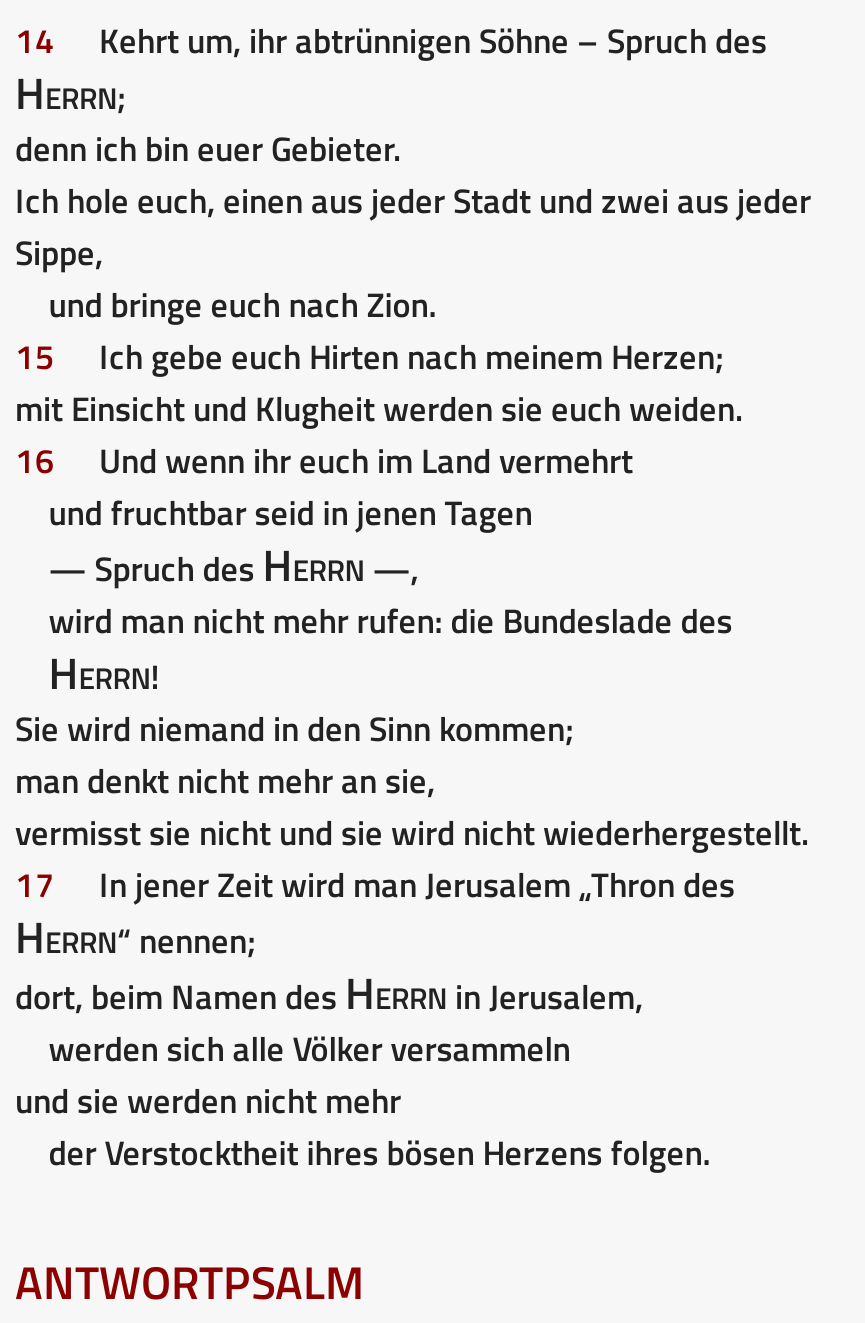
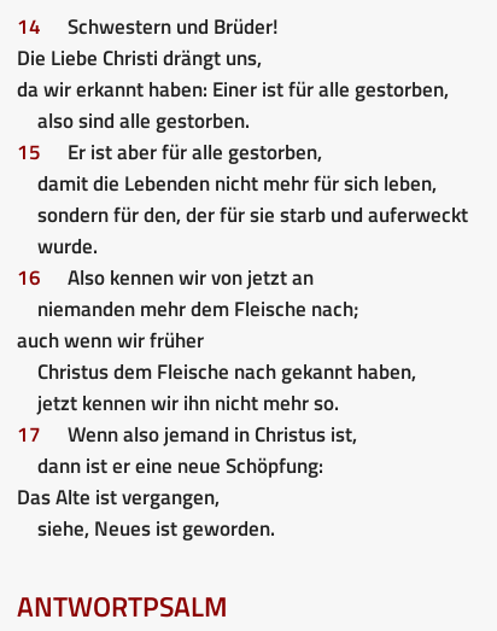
- Kehrt um, ihr abtrünnigen Söhne – Spruch des
- Herrn;
- denn ich bin euer Gebieter.
- Ich hole euch, einen aus jeder Stadt und zwei aus jeder
- Sippe,
- und bringe euch nach Zion.
+ Schwestern und Brüder!
+ Die Liebe Christi drängt uns,
+ da wir erkannt haben: Einer ist für alle gestorben,
+ also sind alle gestorben.

- Ich gebe euch Hirten nach meinem Herzen;
- mit Einsicht und Klugheit werden sie euch weiden.
+ Er ist aber für alle gestorben,
+ damit die Lebenden nicht mehr für sich leben,
+ sondern für den, der für sie starb und auferweckt
+ wurde.

- Und wenn ihr euch im Land vermehrt
- und fruchtbar seid in jenen Tagen
- — Spruch des Herrn—,
- wird man nicht mehr rufen: die Bundeslade des
- Herrn!
- Sie wird niemand in den Sinn kommen;
- man denkt nicht mehr an sie,
- vermisst sie nicht und sie wird nicht wiederhergestellt.
+ Also kennen wir von jetzt an
+ niemanden mehr dem Fleische nach;
+ auch wenn wir früher
+ Christus dem Fleische nach gekannt haben,
+ jetzt kennen wir ihn nicht mehr so.

- In jener Zeit wird man Jerusalem „Thron des
- Herrn“ nennen;
- dort, beim Namen des Herrn in Jerusalem,
- werden sich alle Völker versammeln
- und sie werden nicht mehr
- der Verstocktheit ihres bösen Herzens folgen.
+ Wenn also jemand in Christus ist,
+ dann ist er eine neue Schöpfung:
+ Das Alte ist vergangen,
+ siehe, Neues ist geworden.
